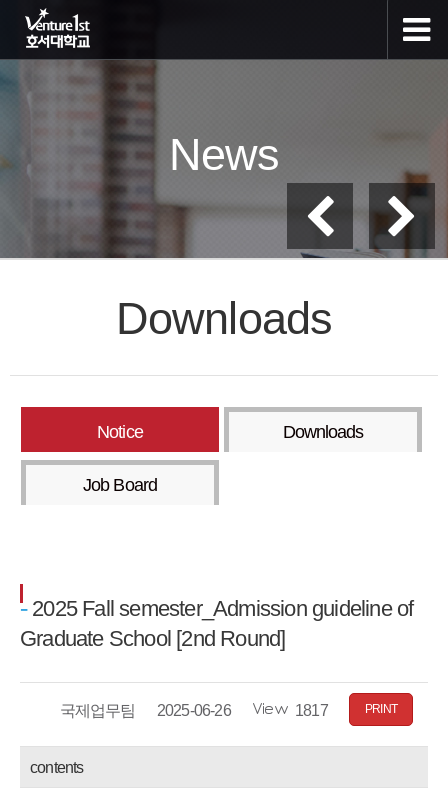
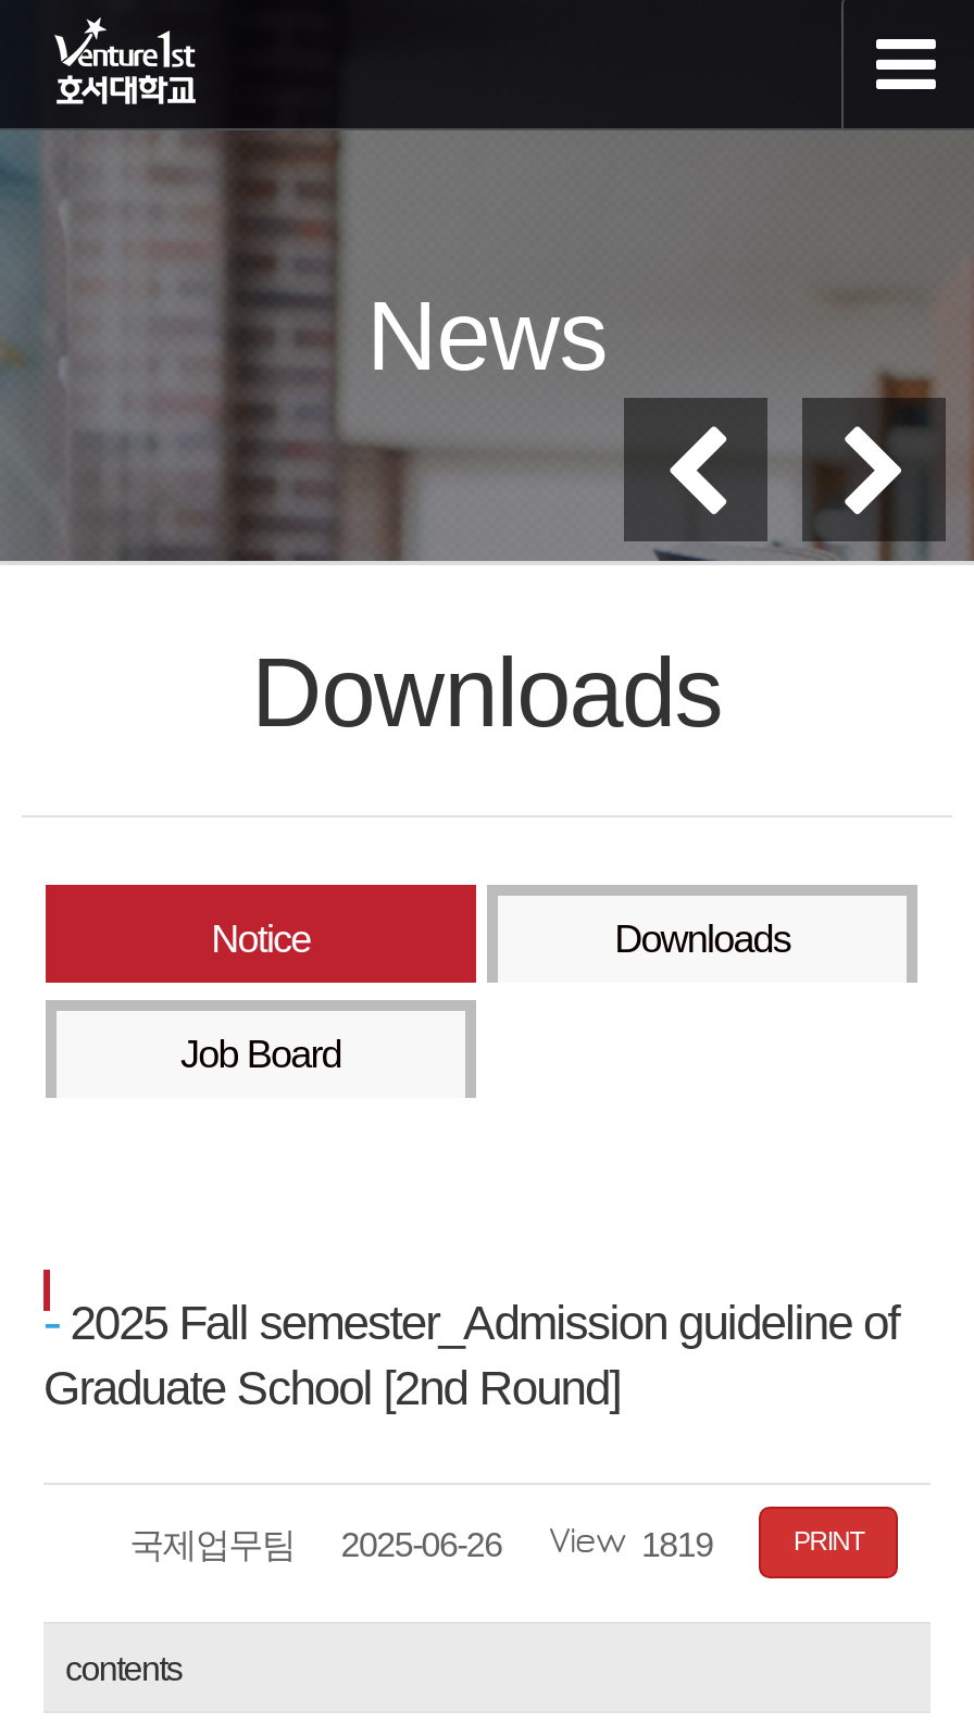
- 1817
+ 1819
